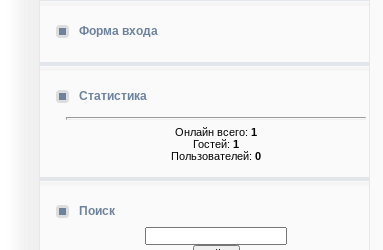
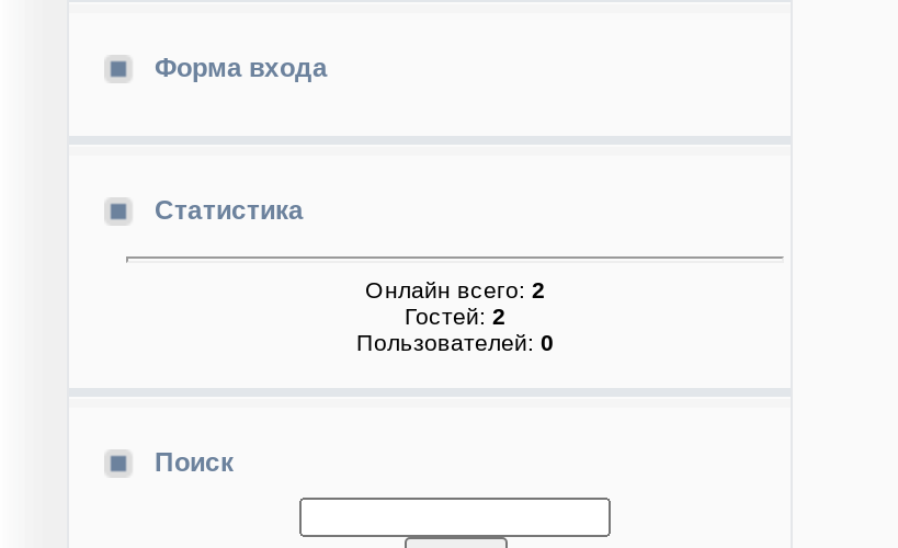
- Онлайн всего: 1
+ Онлайн всего: 2

- Гостей: 1
+ Гостей: 2
